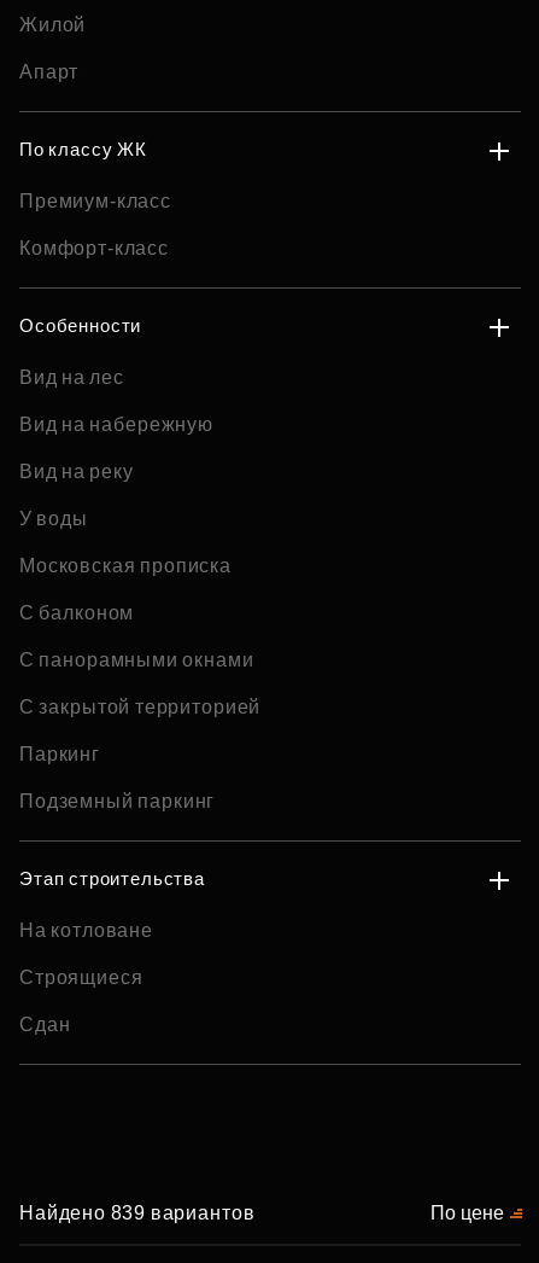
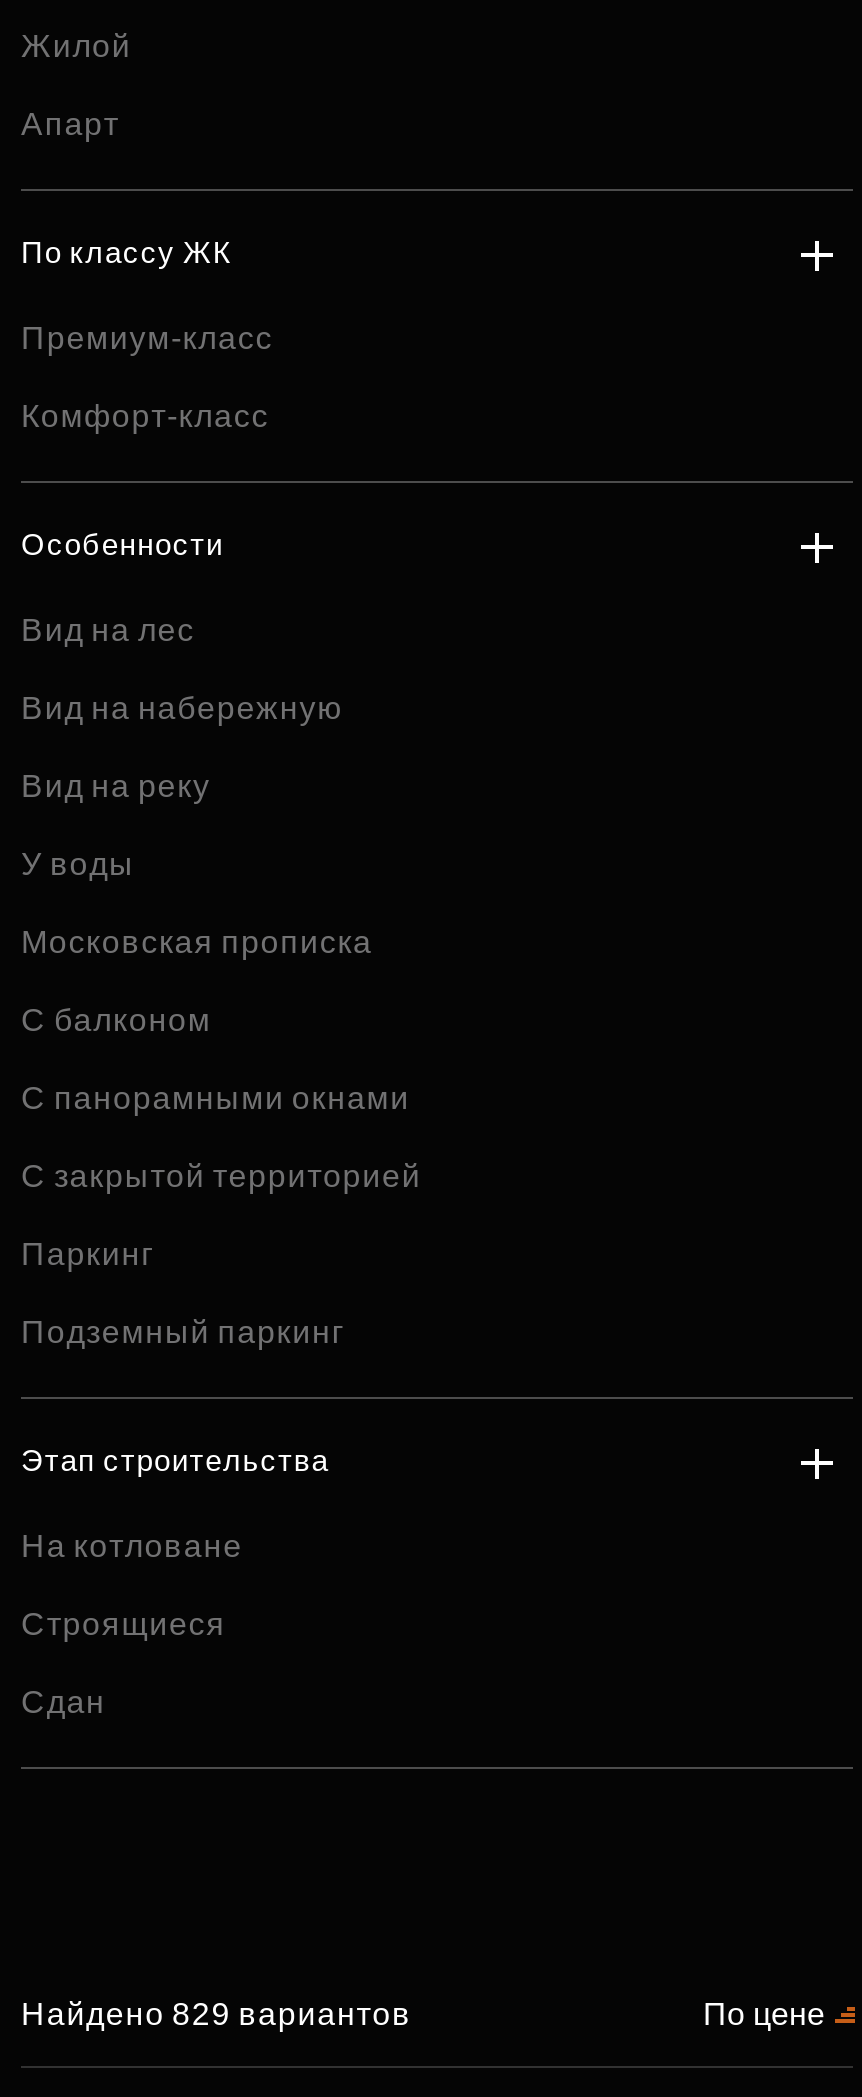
- Найдено 839 вариантов
+ Найдено 829 вариантов
